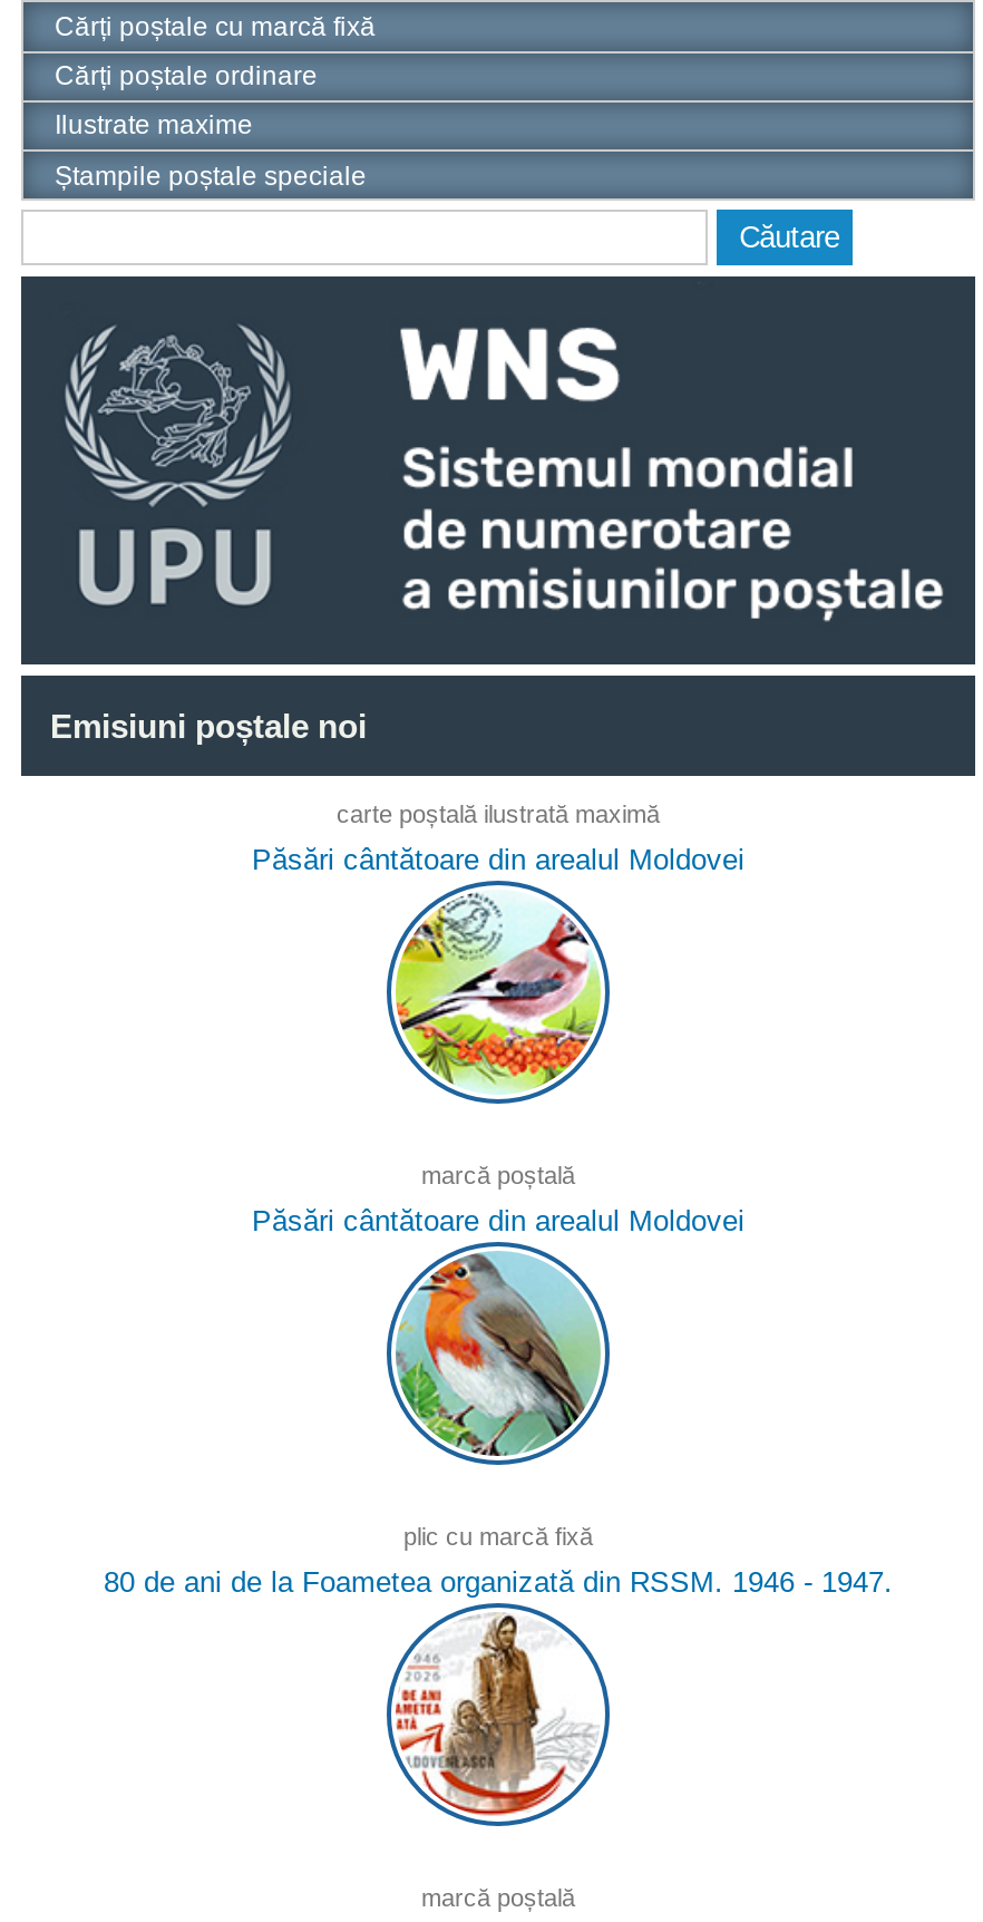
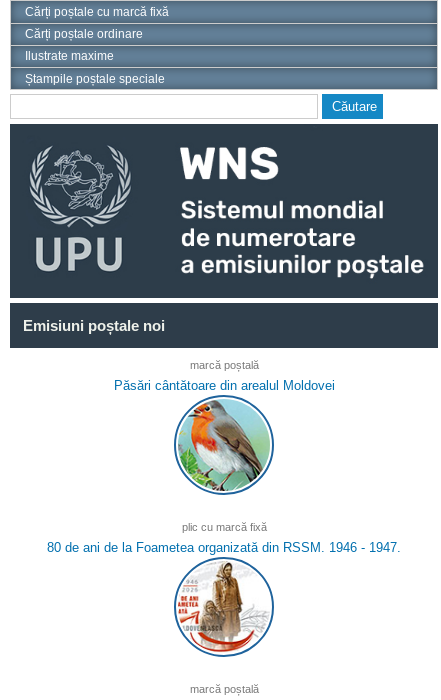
- carte poștală ilustrată maximă
- Păsări cântătoare din arealul Moldovei

- [image]
